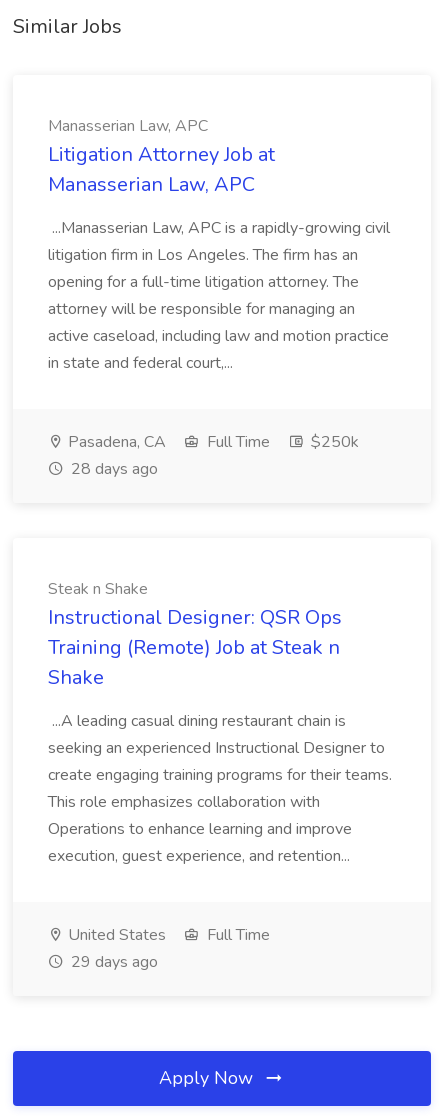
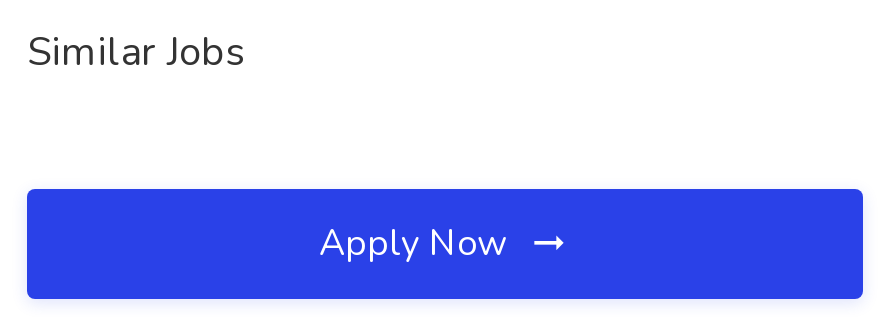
- Manasserian Law, APC
- Litigation Attorney Job at
- Manasserian Law, APC
- ...Manasserian Law, APC is a rapidly-growing civil
- litigation firm in Los Angeles. The firm has an
- opening for a full-time litigation attorney. The
- attorney will be responsible for managing an
- active caseload, including law and motion practice
- in state and federal court,...

- Pasadena, CA
- Full Time
- $250k
- 28 days ago

- Steak n Shake
- Instructional Designer: QSR Ops
- Training (Remote) Job at Steak n
- Shake
- ...A leading casual dining restaurant chain is
- seeking an experienced Instructional Designer to
- create engaging training programs for their teams.
- This role emphasizes collaboration with
- Operations to enhance learning and improve
- execution, guest experience, and retention...

- United States
- Full Time
- 29 days ago
